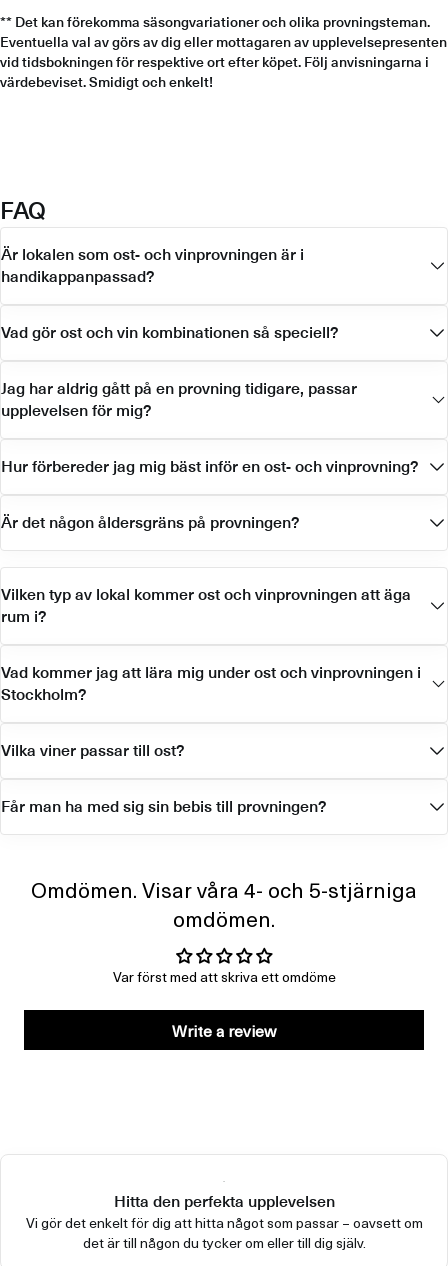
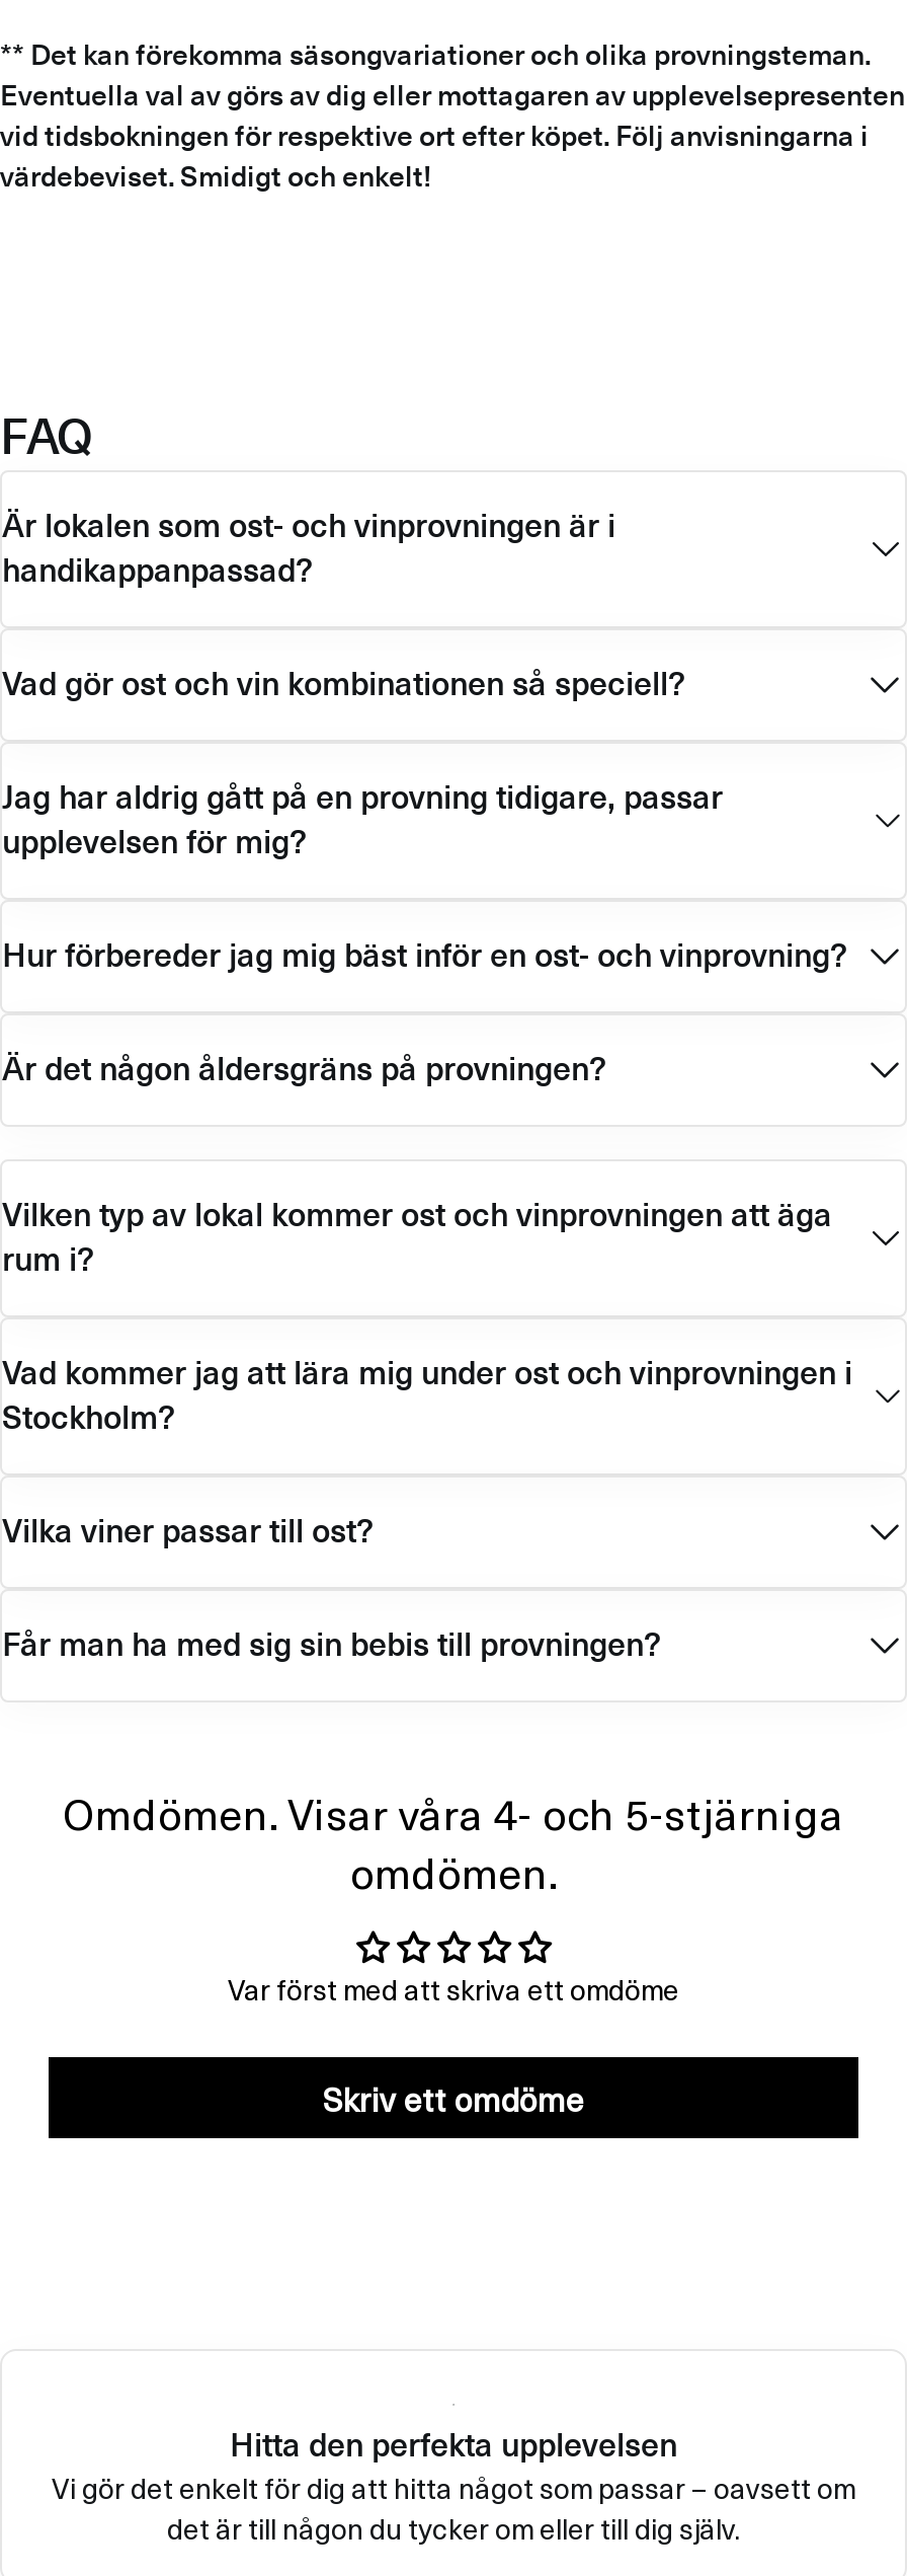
- Write a review
+ Skriv ett omdöme
